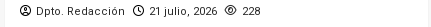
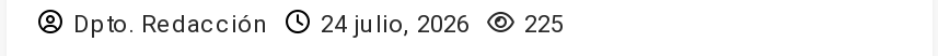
- 21 julio, 2026
- 228
+ 24 julio, 2026
+ 225
